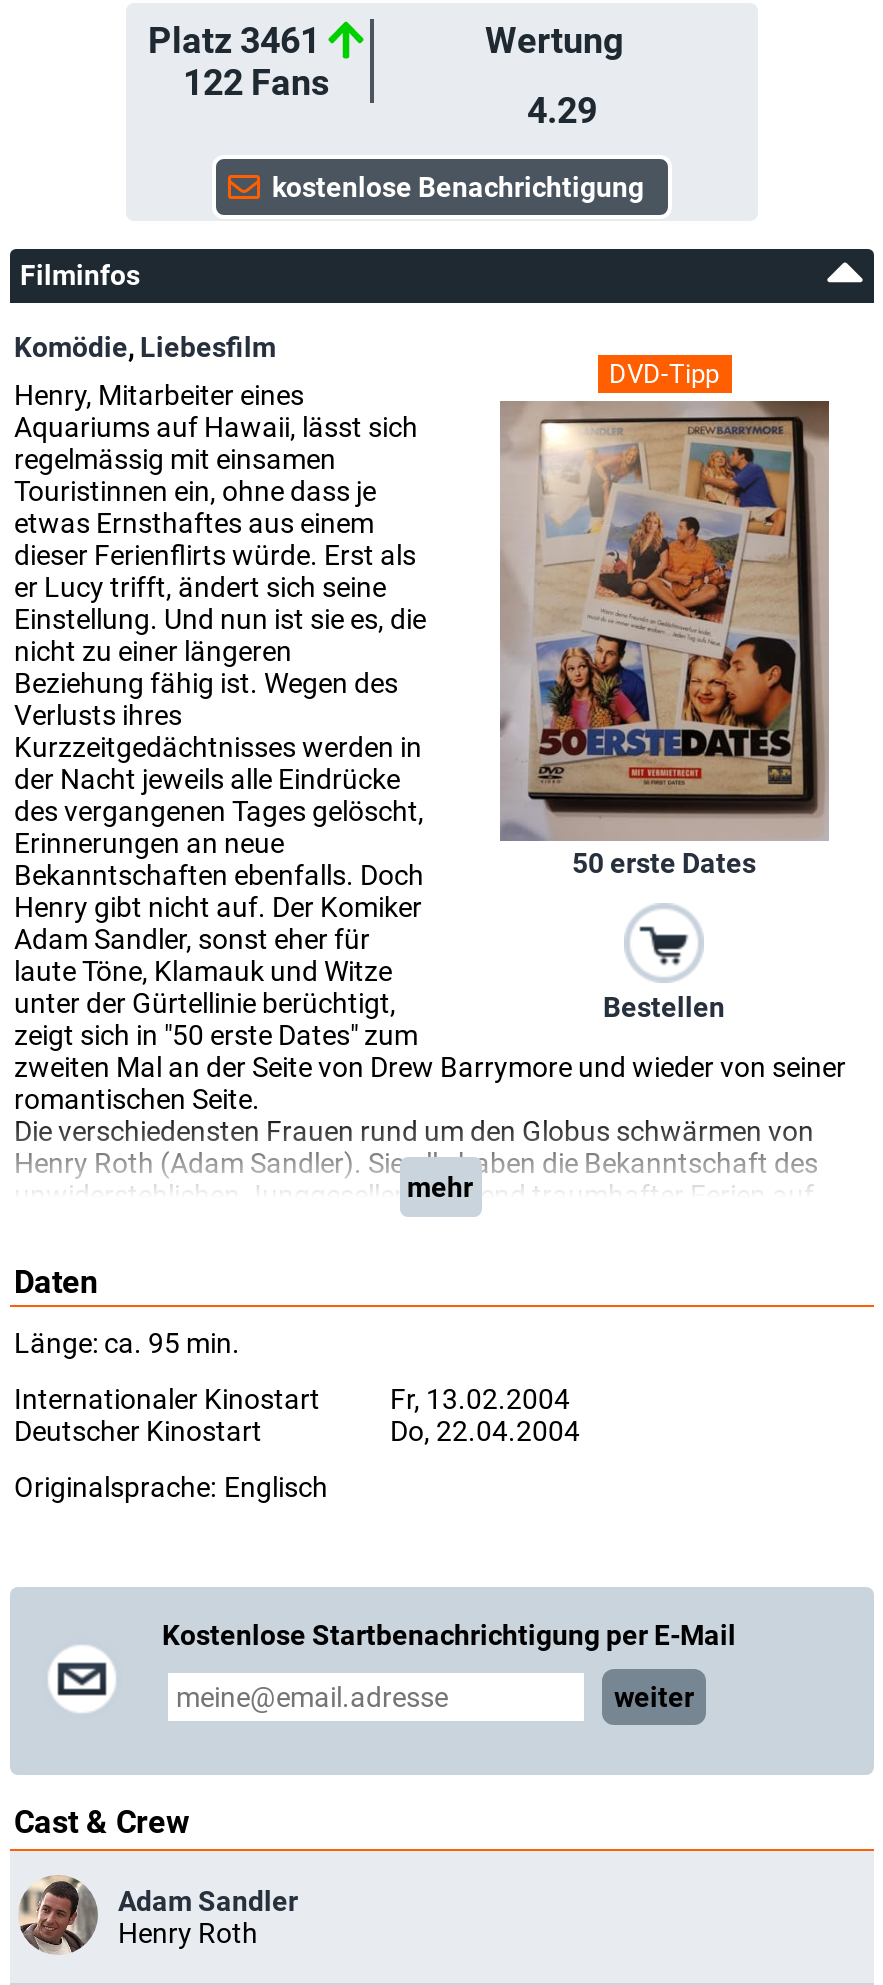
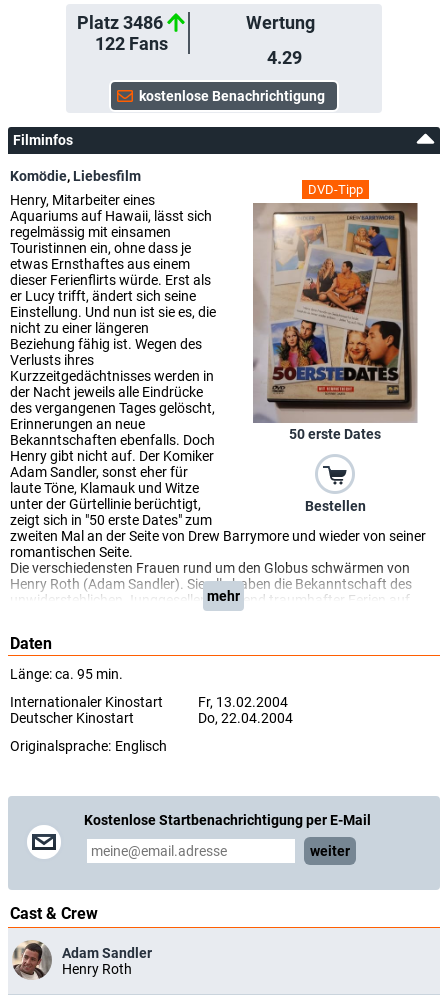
- Platz 3461
+ Platz 3486
